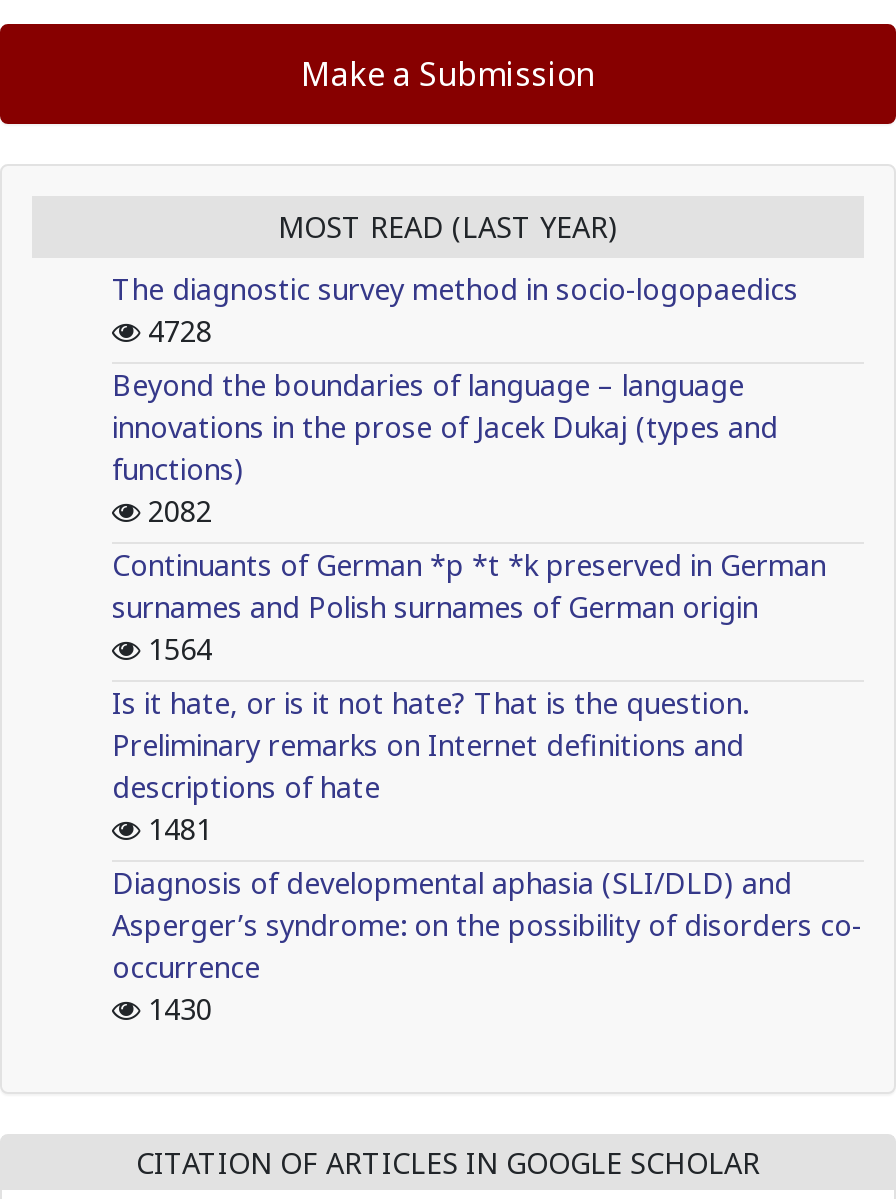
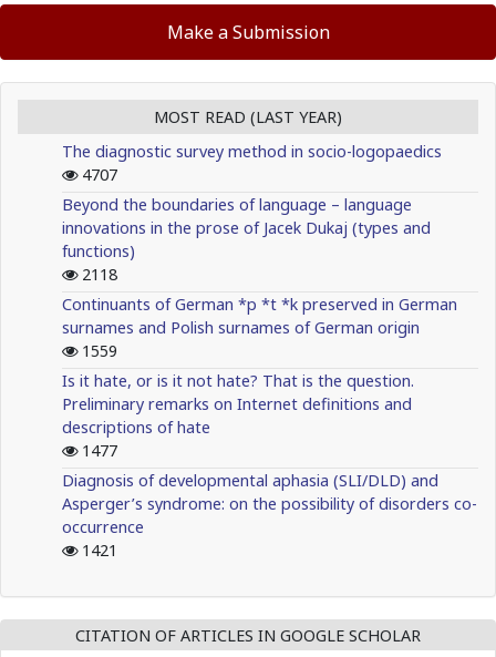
- 4728
+ 4707

- 2082
+ 2118

- 1564
+ 1559

- 1481
+ 1477

- 1430
+ 1421
